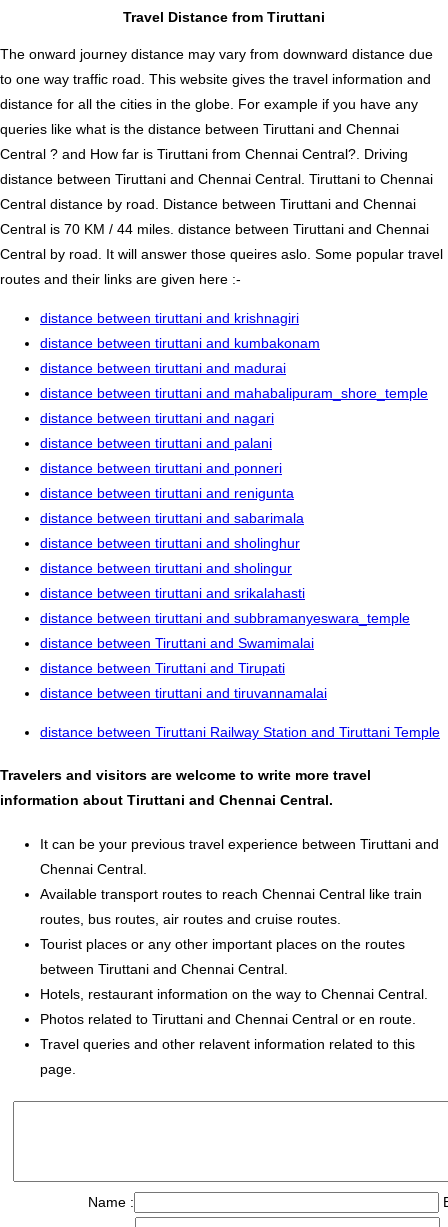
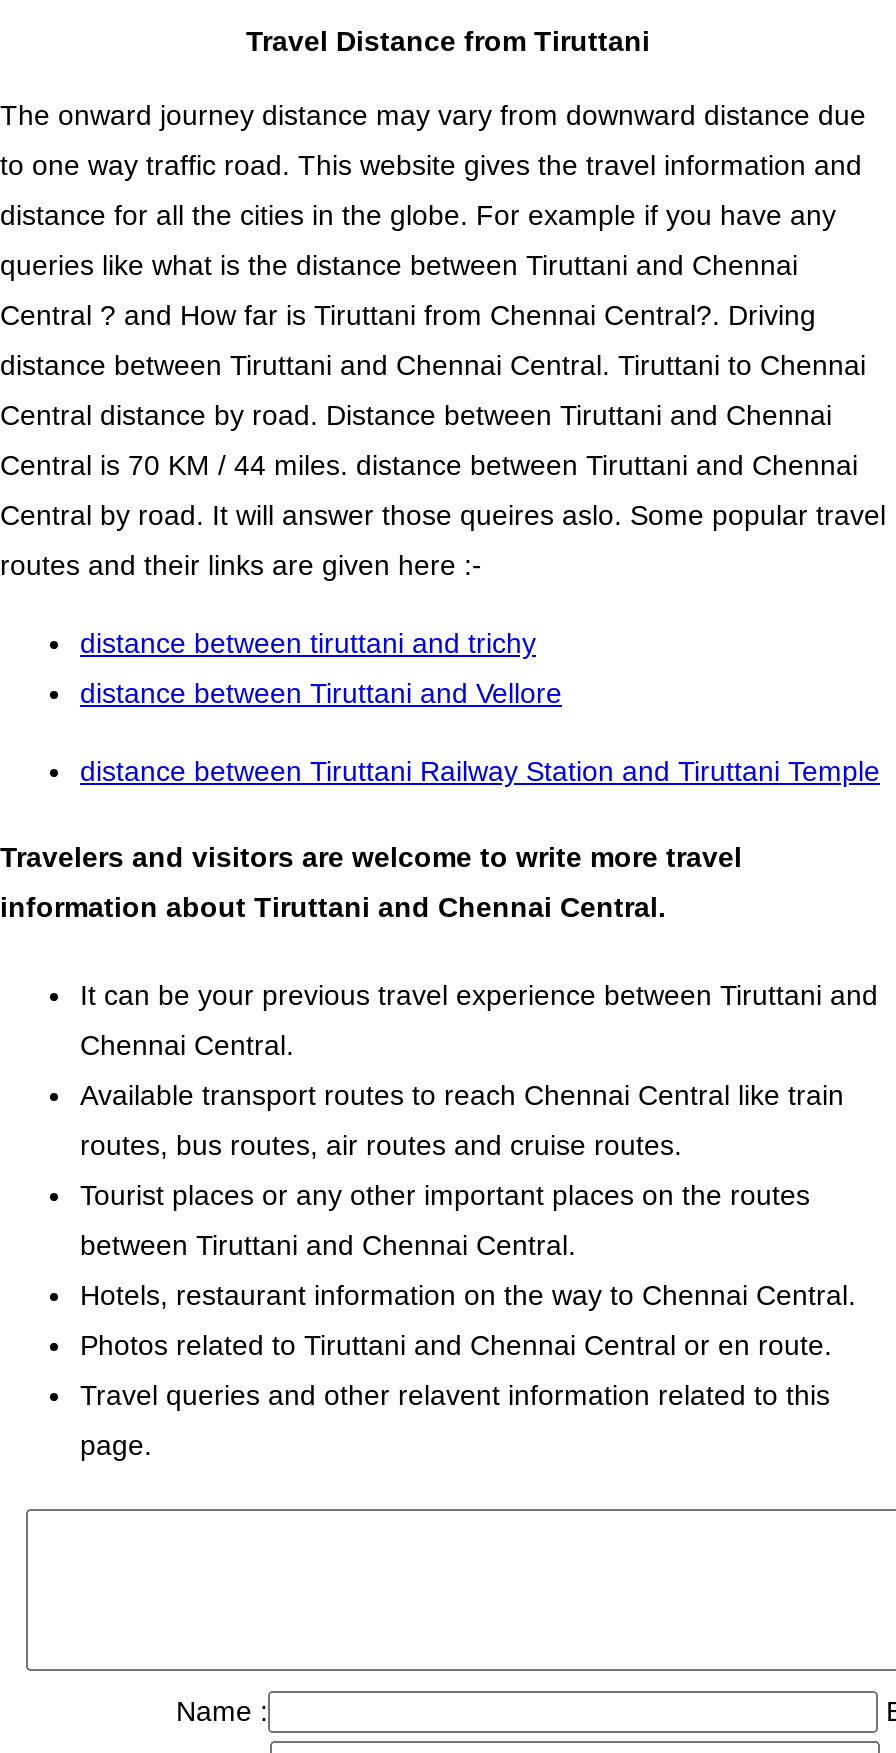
- distance between tiruttani and krishnagiri
- distance between tiruttani and kumbakonam
- distance between tiruttani and madurai
- distance between tiruttani and mahabalipuram_shore_temple
- distance between tiruttani and nagari
- distance between tiruttani and palani
- distance between tiruttani and ponneri
- distance between tiruttani and renigunta
- distance between tiruttani and sabarimala
- distance between tiruttani and sholinghur
- distance between tiruttani and sholingur
- distance between tiruttani and srikalahasti
- distance between tiruttani and subbramanyeswara_temple
- distance between Tiruttani and Swamimalai
- distance between Tiruttani and Tirupati
- distance between tiruttani and tiruvannamalai
+ distance between tiruttani and trichy
+ distance between Tiruttani and Vellore
